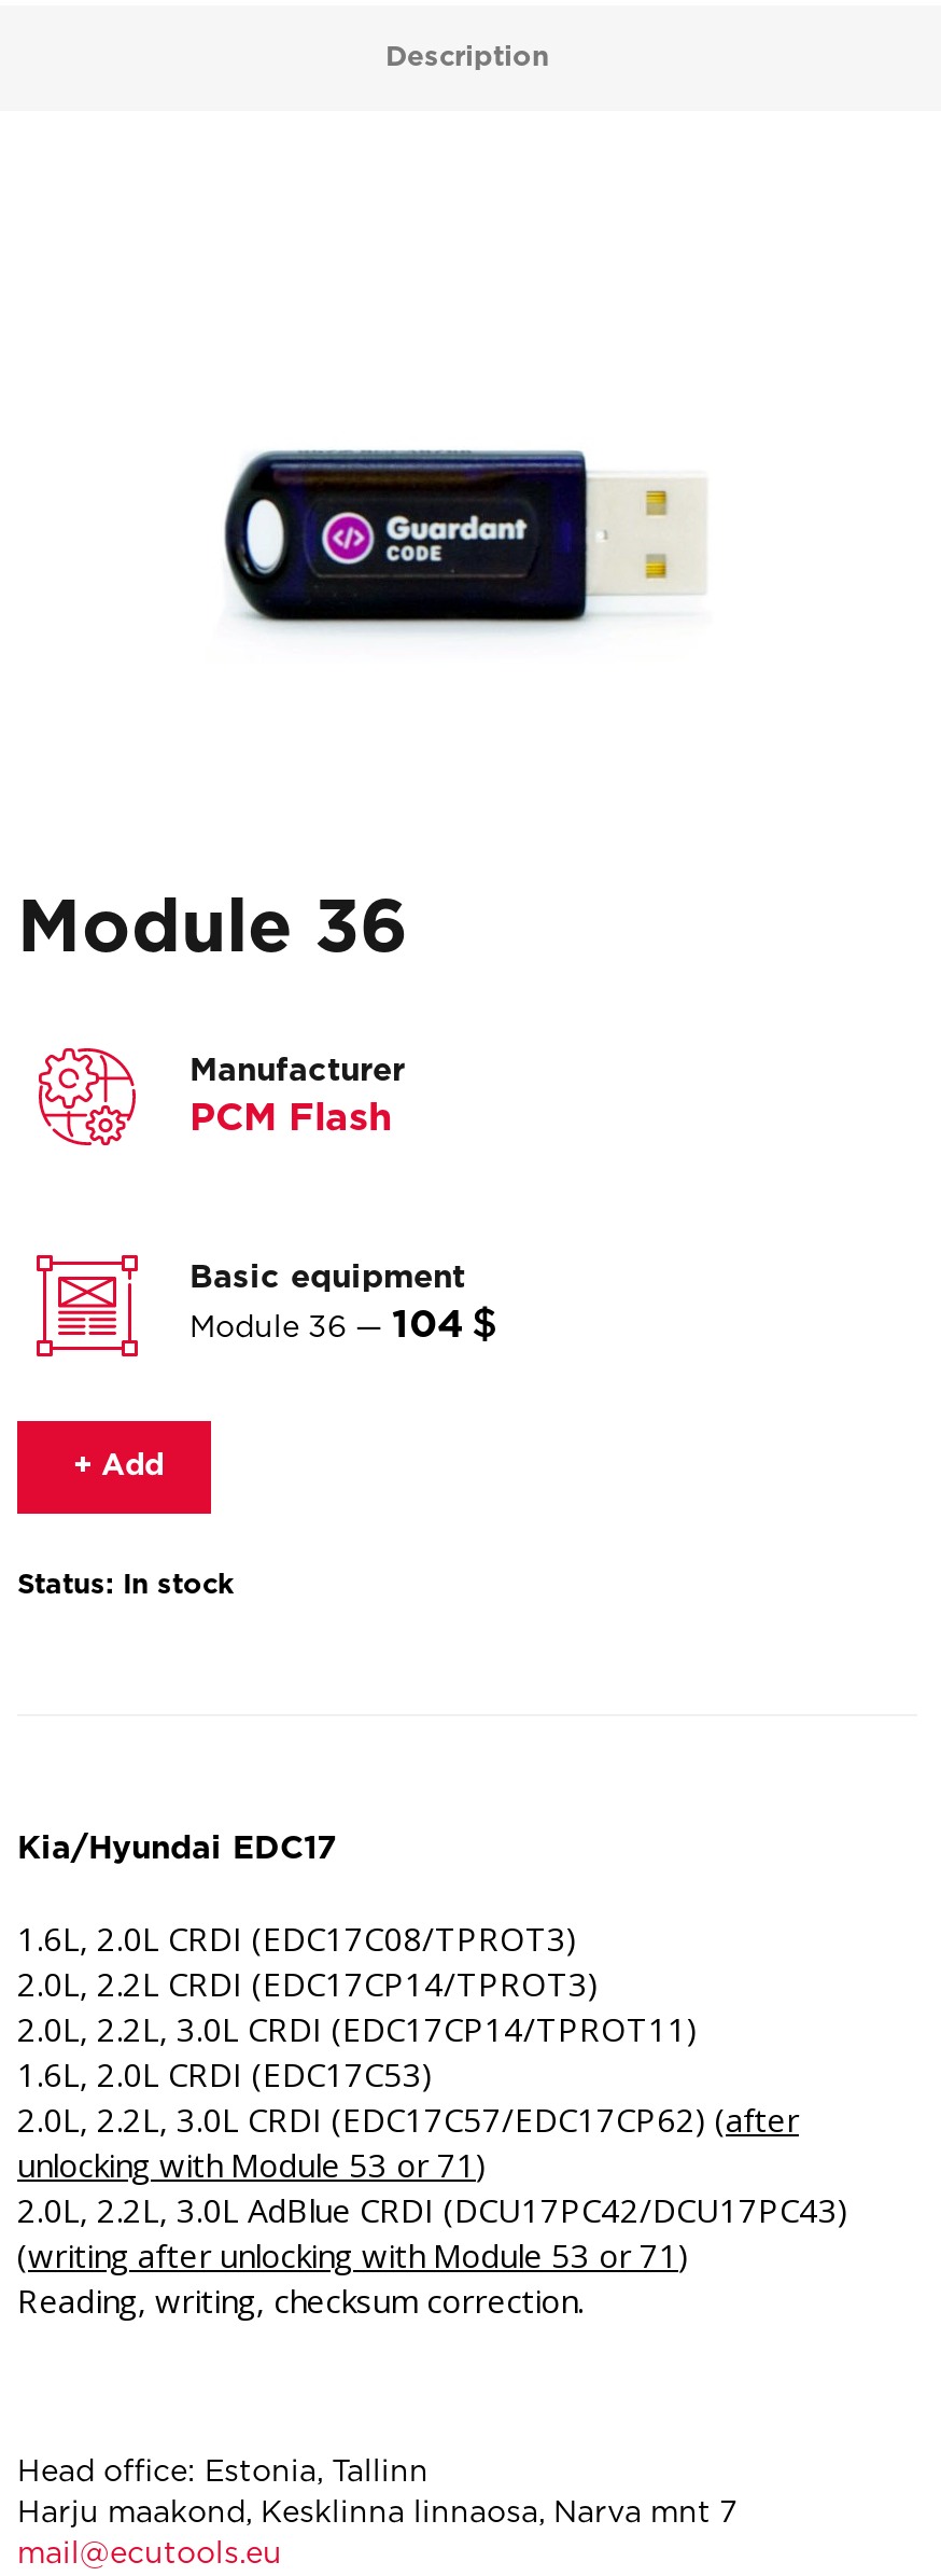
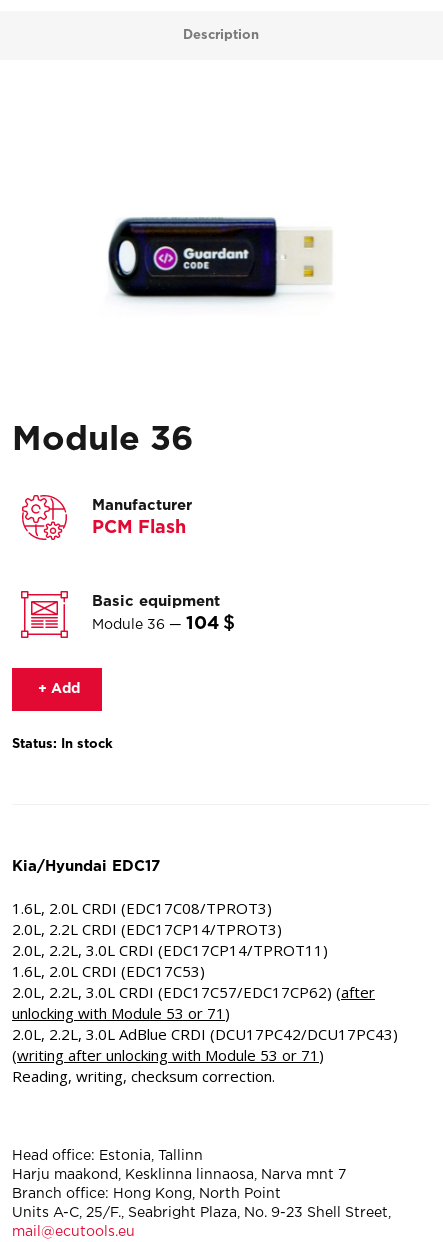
+ Branch office: Hong Kong, North Point
+ Units A-C, 25/F., Seabright Plaza, No. 9-23 Shell Street,
